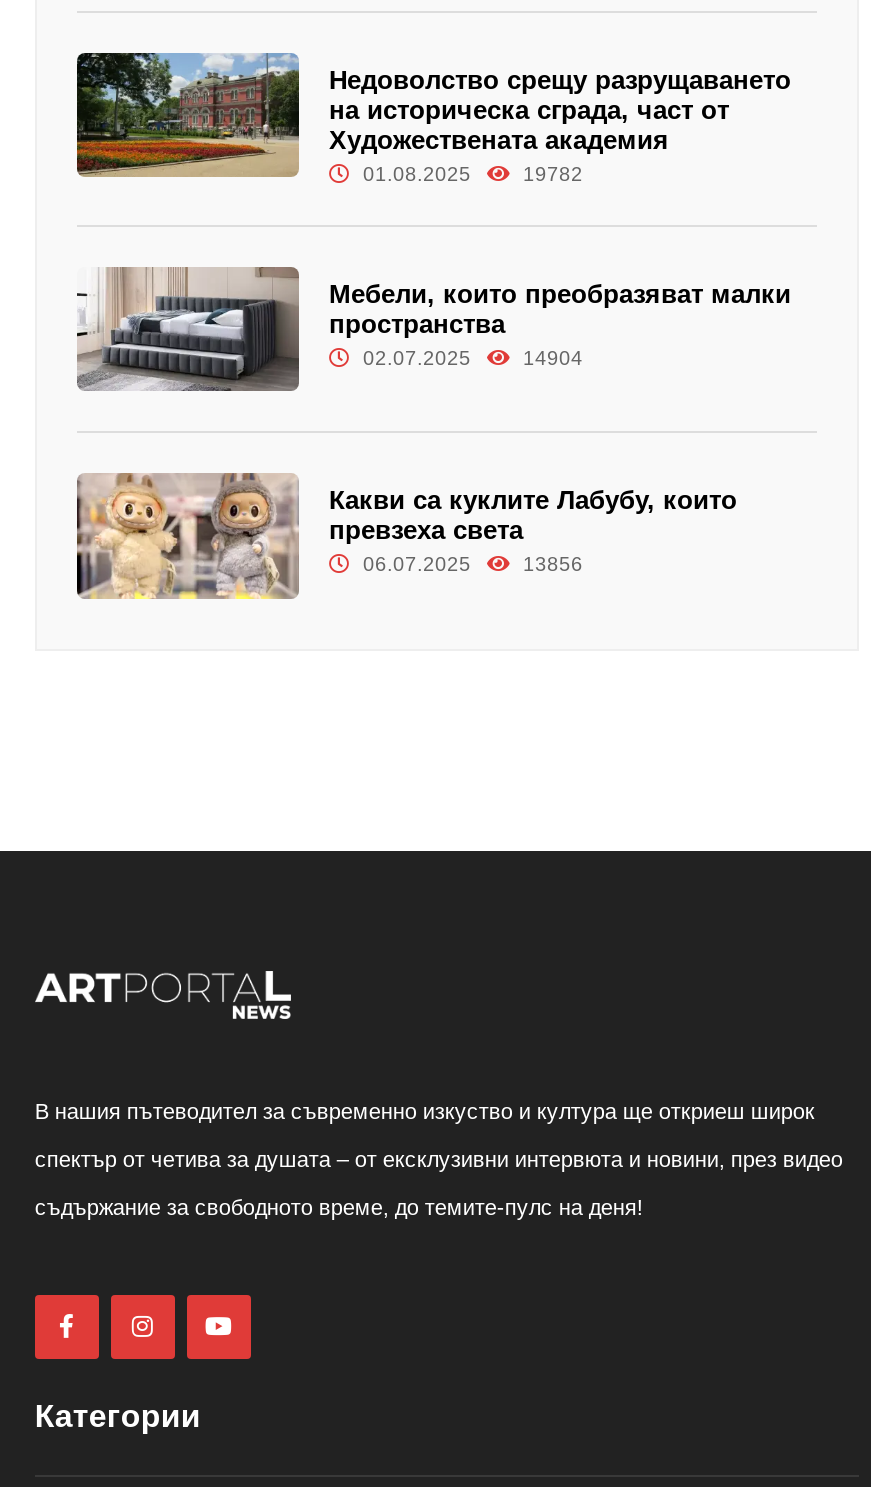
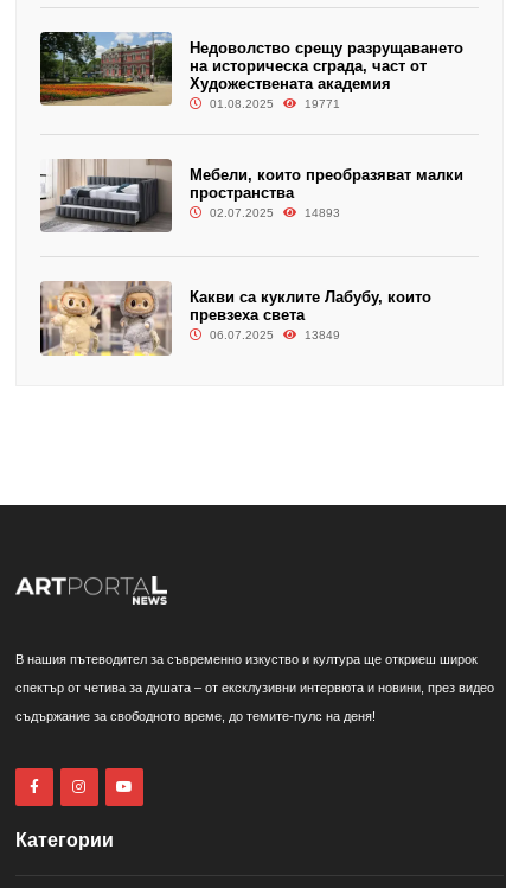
- 19782
+ 19771

- 14904
+ 14893

- 13856
+ 13849
